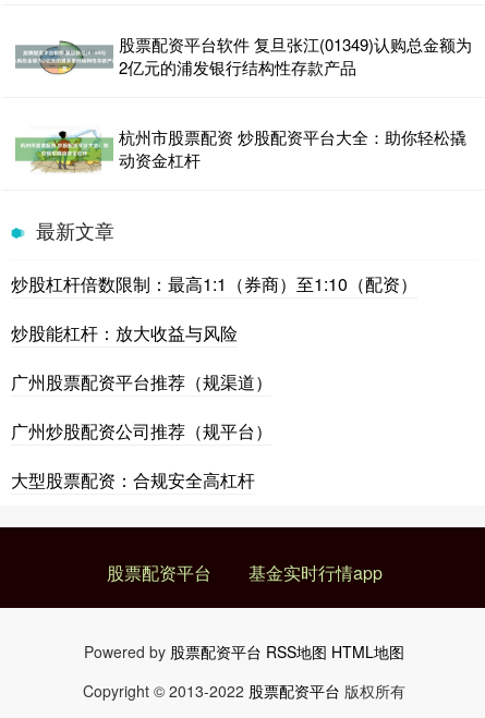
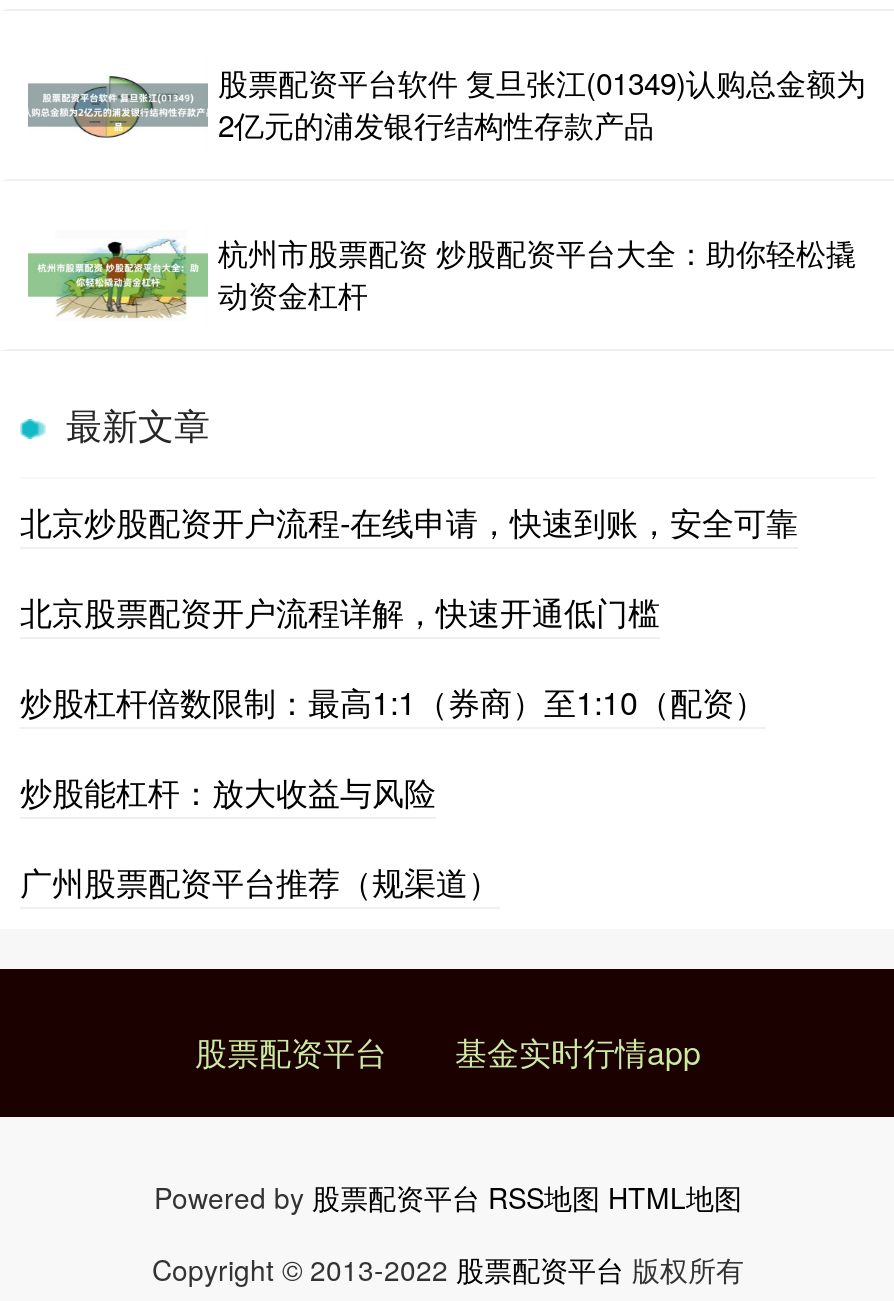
+ 北京炒股配资开户流程-在线申请，快速到账，安全可靠
+ 北京股票配资开户流程详解，快速开通低门槛

moved down: 炒股杠杆倍数限制：最高1:1（券商）至1:10（配资） | 炒股能杠杆：放大收益与风险 | 广州股票配资平台推荐（规渠道）

- 广州炒股配资公司推荐（规平台）
- 大型股票配资：合规安全高杠杆
